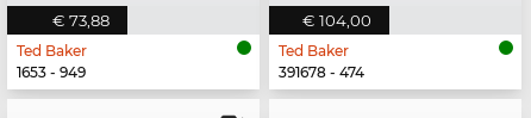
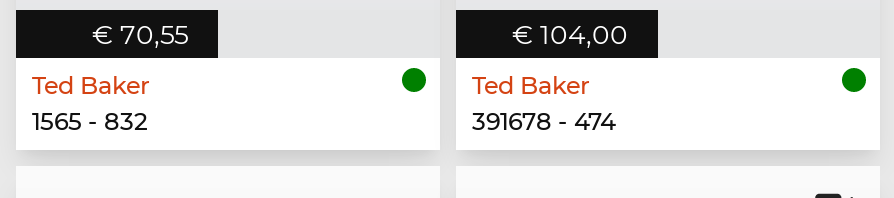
- € 73,88
+ € 70,55

- 1653 - 949
+ 1565 - 832
